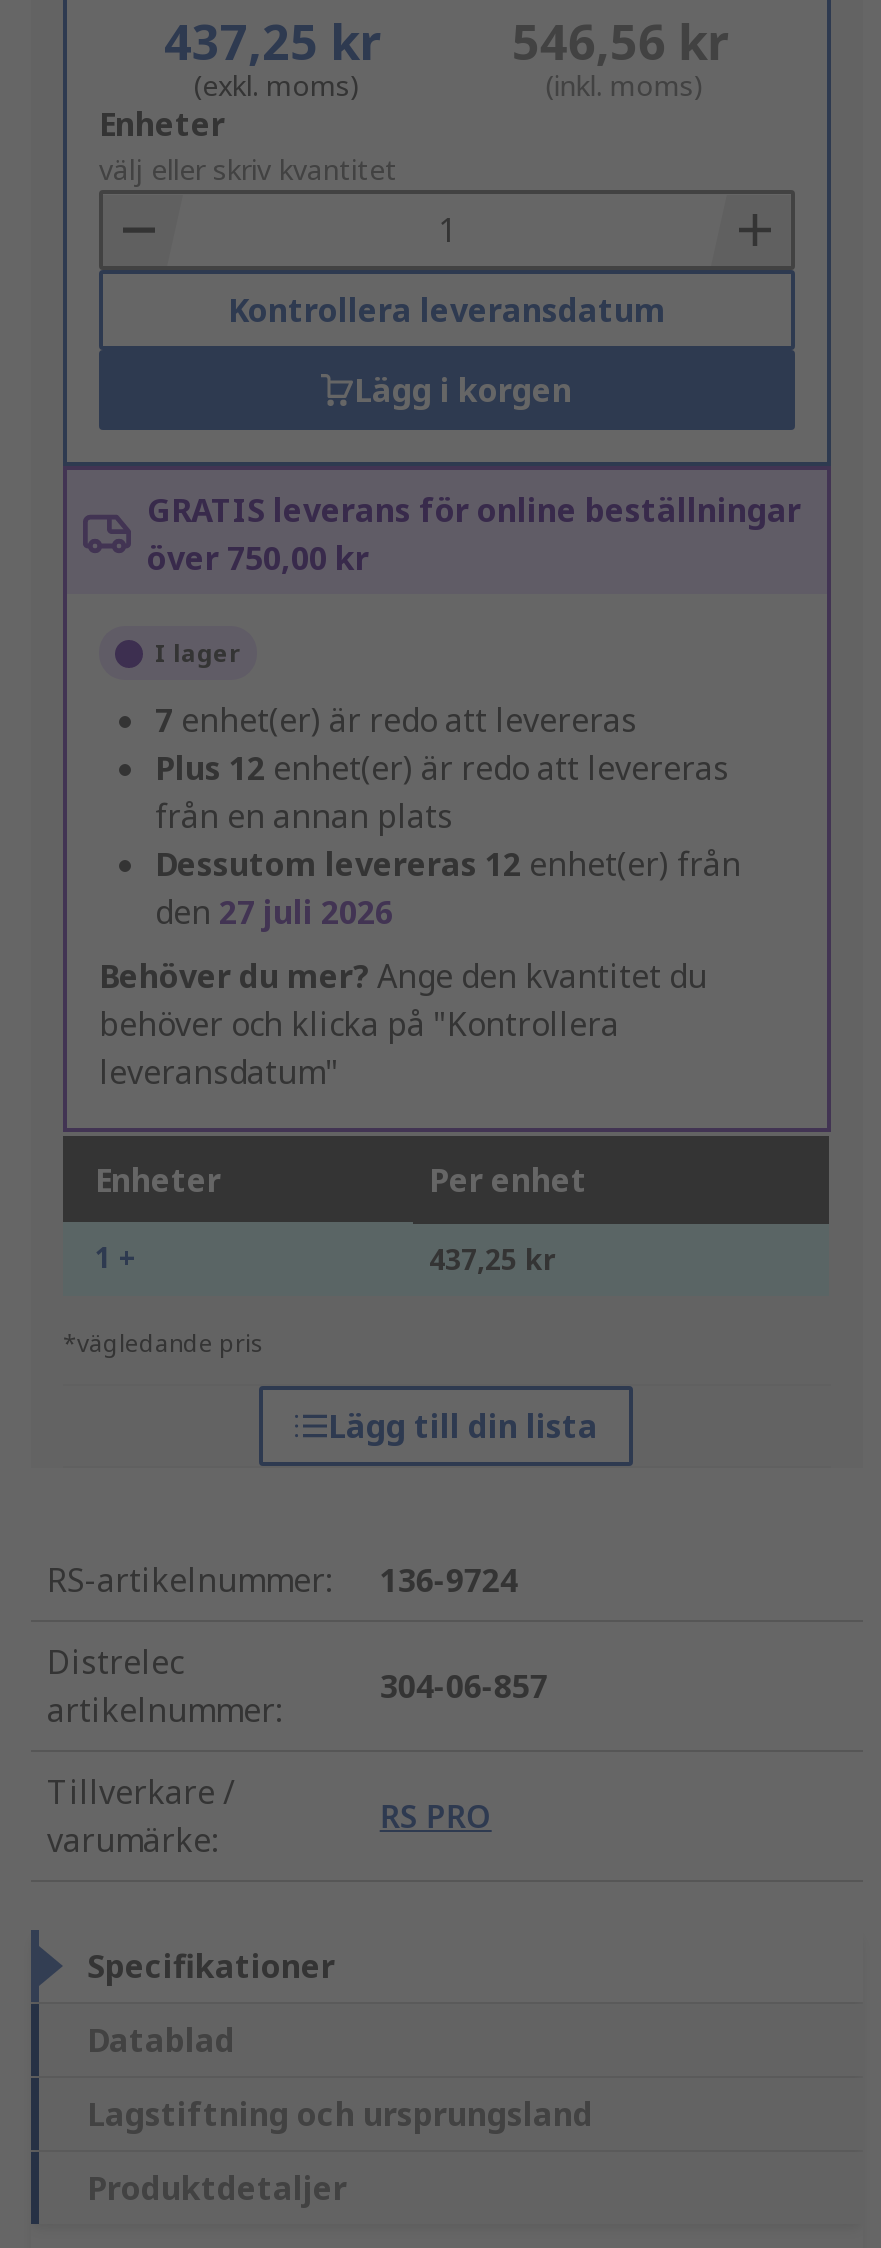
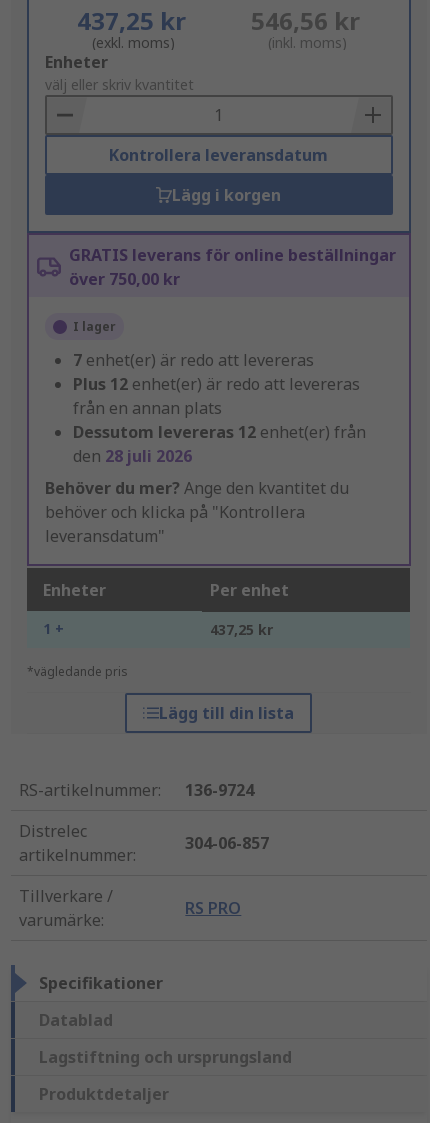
- den 27 juli 2026
+ den 28 juli 2026
